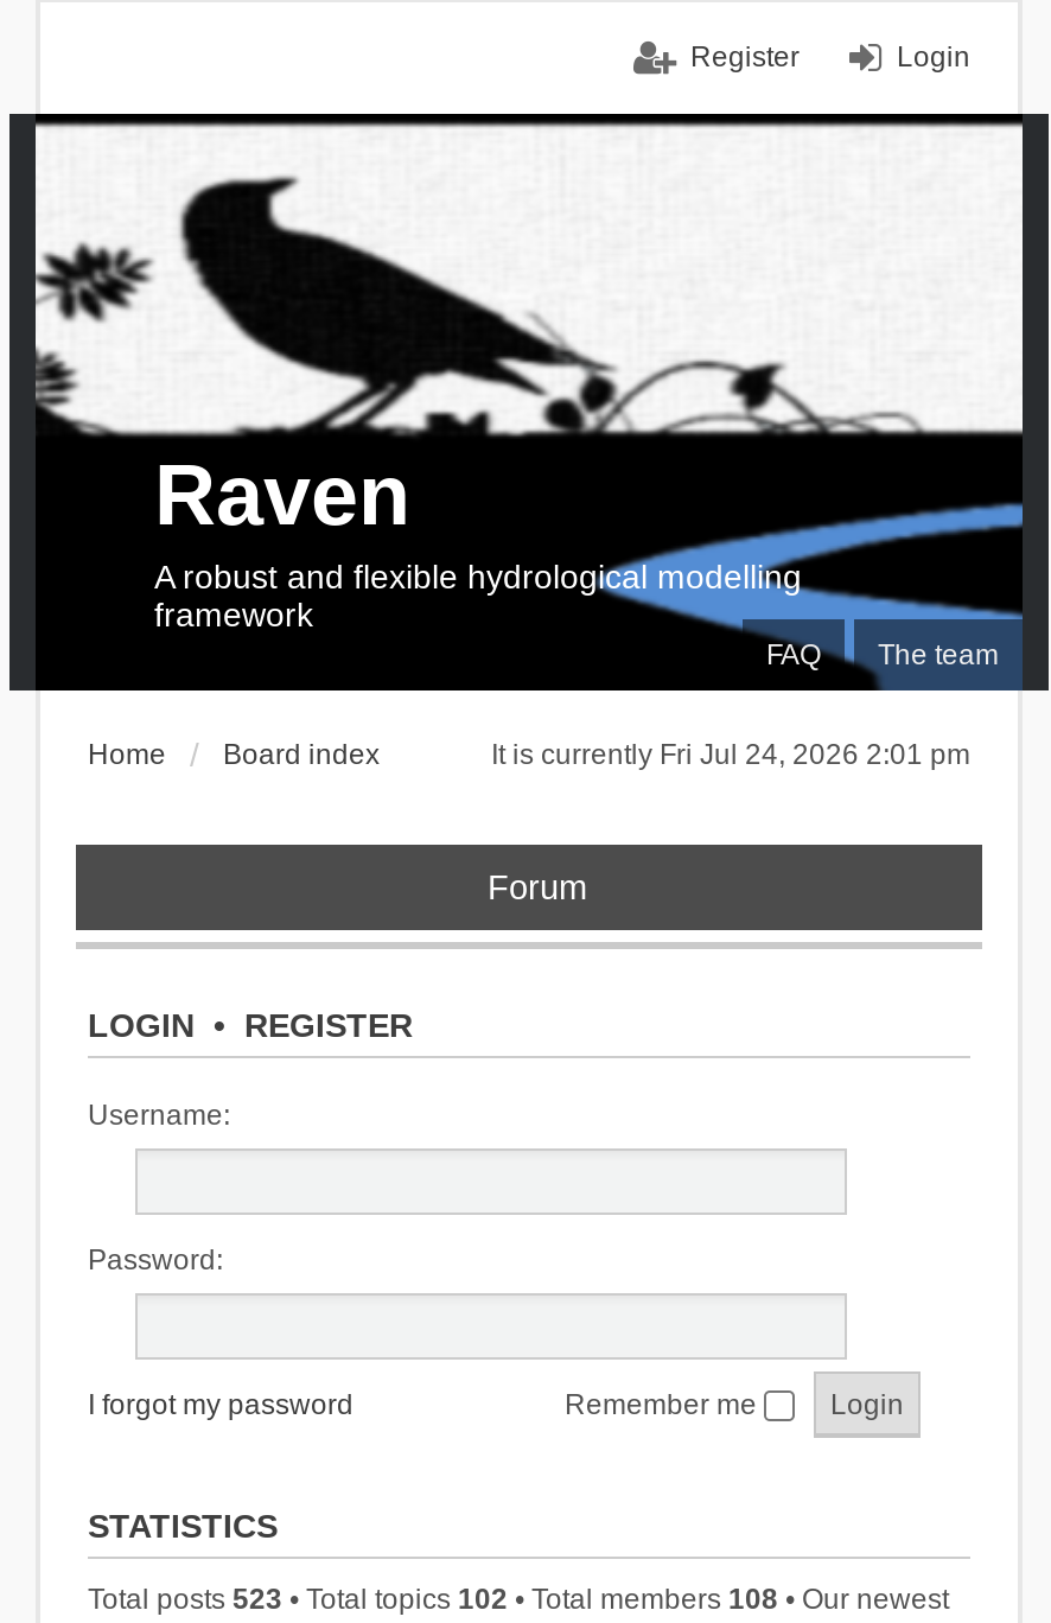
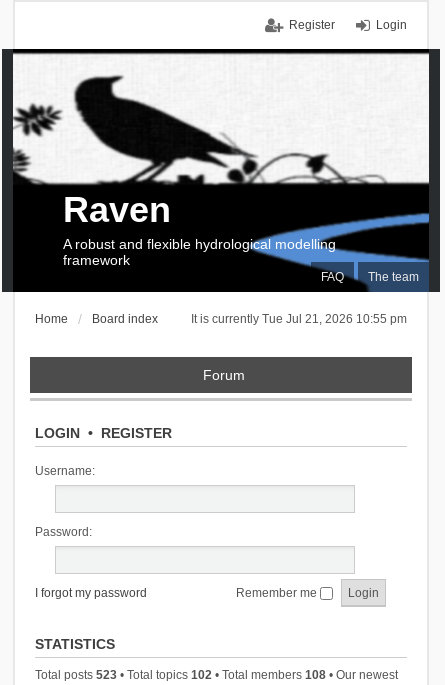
- It is currently Fri Jul 24, 2026 2:01 pm
+ It is currently Tue Jul 21, 2026 10:55 pm
